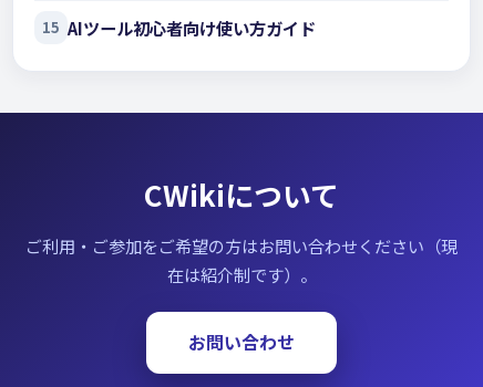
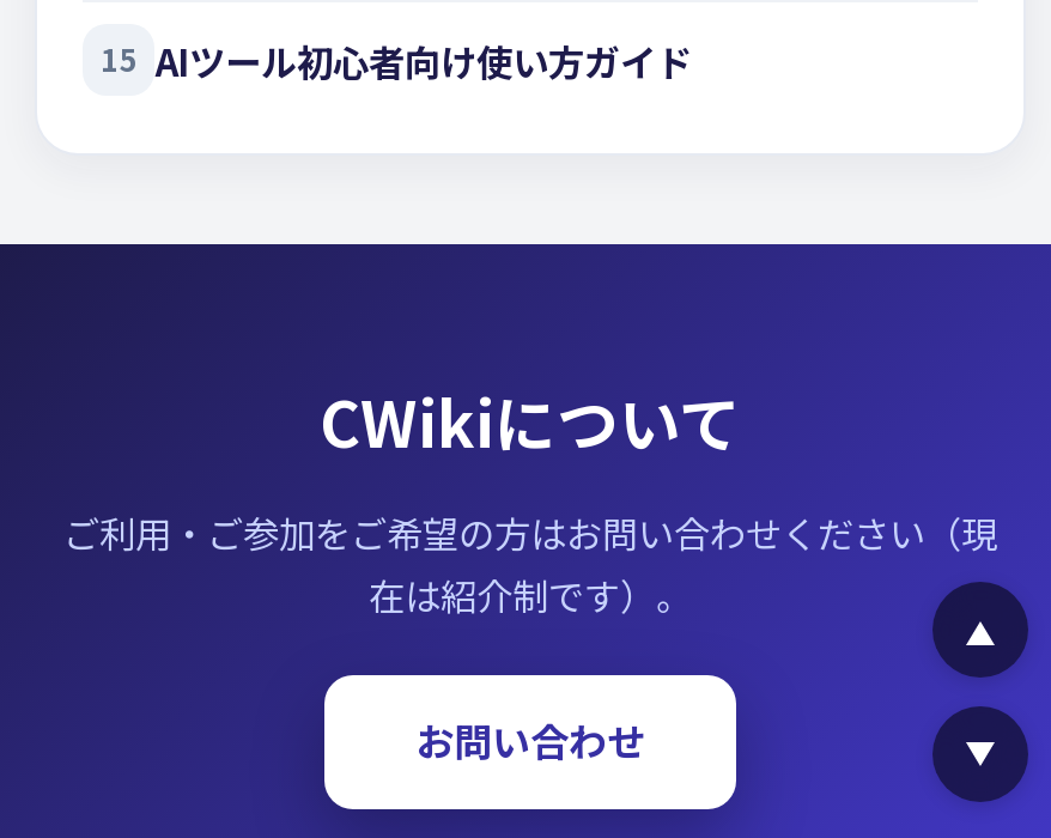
+ [image]

+ [image]
